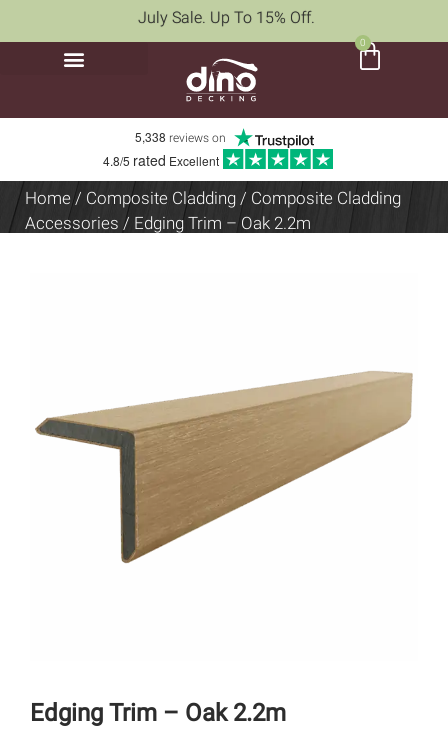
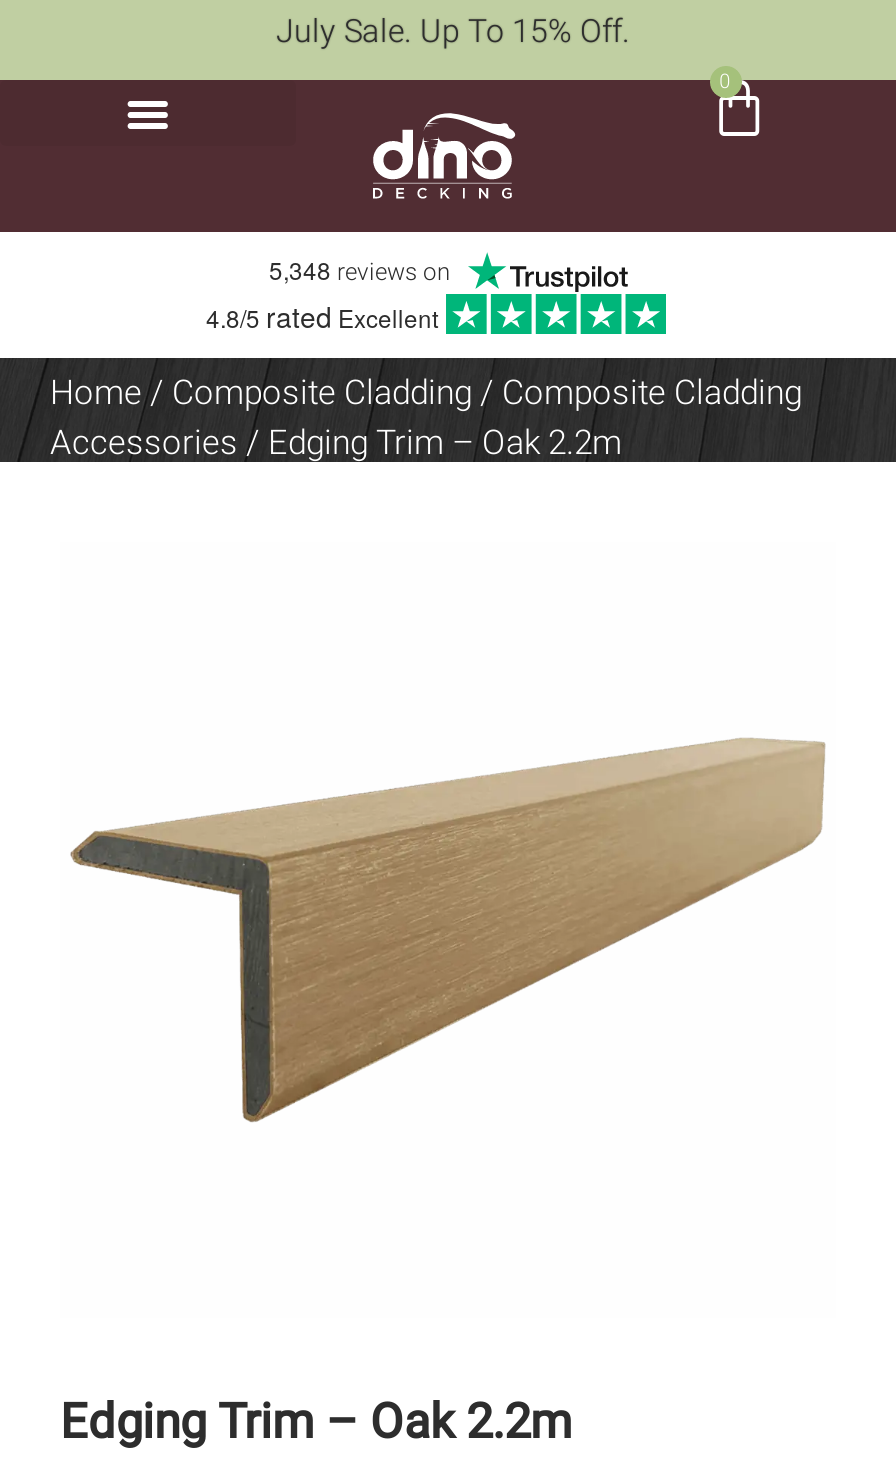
- 5,338 reviews on
+ 5,348 reviews on
